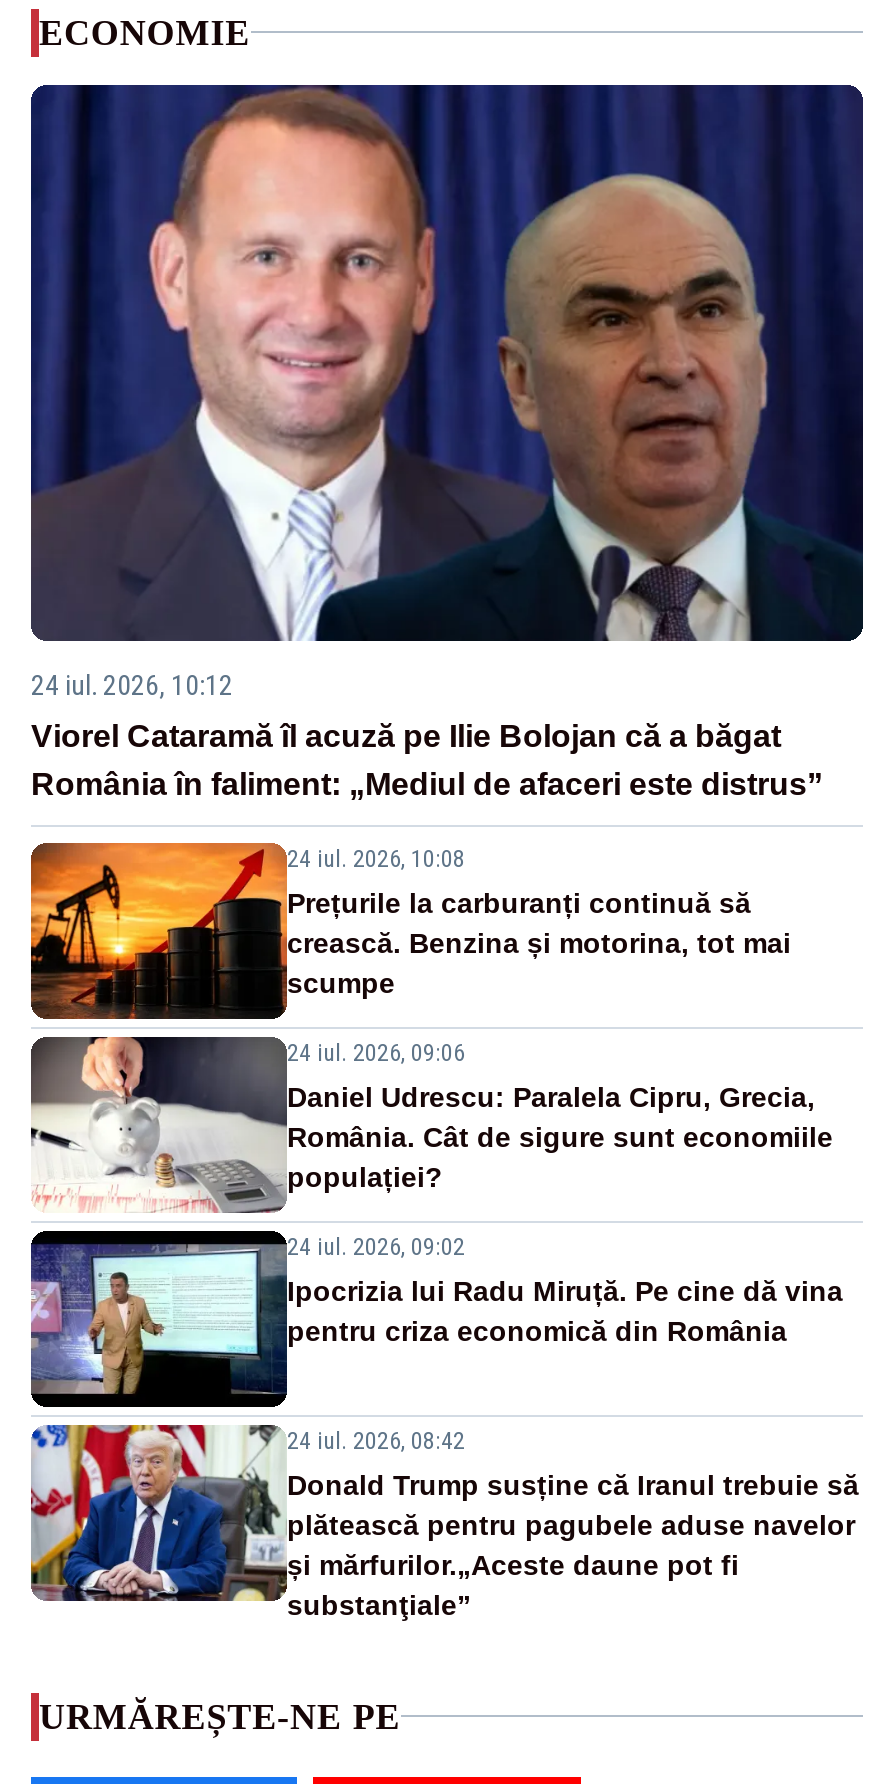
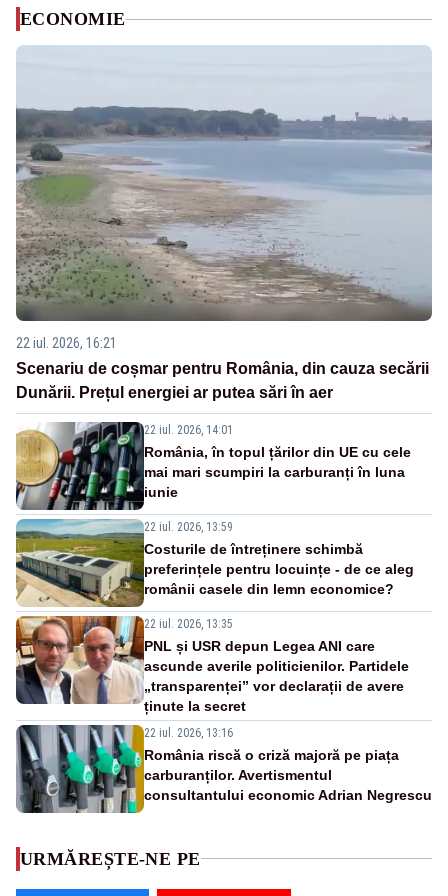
- [image]
- 24 iul. 2026, 10:12
+ [image]
+ 22 iul. 2026, 16:21

- Viorel Cataramă îl acuză pe Ilie Bolojan că a băgat
- România în faliment: „Mediul de afaceri este distrus”
+ Scenariu de coșmar pentru România, din cauza secării
+ Dunării. Prețul energiei ar putea sări în aer

- [image]
- 24 iul. 2026, 10:08
- Prețurile la carburanți continuă să
- crească. Benzina și motorina, tot mai
- scumpe
+ [image]
+ 22 iul. 2026, 14:01
+ România, în topul țărilor din UE cu cele
+ mai mari scumpiri la carburanți în luna
+ iunie

- [image]
- 24 iul. 2026, 09:06
- Daniel Udrescu: Paralela Cipru, Grecia,
- România. Cât de sigure sunt economiile
- populației?
+ [image]
+ 22 iul. 2026, 13:59
+ Costurile de întreținere schimbă
+ preferințele pentru locuințe - de ce aleg
+ românii casele din lemn economice?

- [image]
- 24 iul. 2026, 09:02
- Ipocrizia lui Radu Miruță. Pe cine dă vina
- pentru criza economică din România
+ [image]
+ 22 iul. 2026, 13:35
+ PNL și USR depun Legea ANI care
+ ascunde averile politicienilor. Partidele
+ „transparenței” vor declarații de avere
+ ținute la secret

- [image]
- 24 iul. 2026, 08:42
- Donald Trump susține că Iranul trebuie să
- plătească pentru pagubele aduse navelor
- și mărfurilor.„Aceste daune pot fi
- substanţiale”
+ [image]
+ 22 iul. 2026, 13:16
+ România riscă o criză majoră pe piața
+ carburanților. Avertismentul
+ consultantului economic Adrian Negrescu
